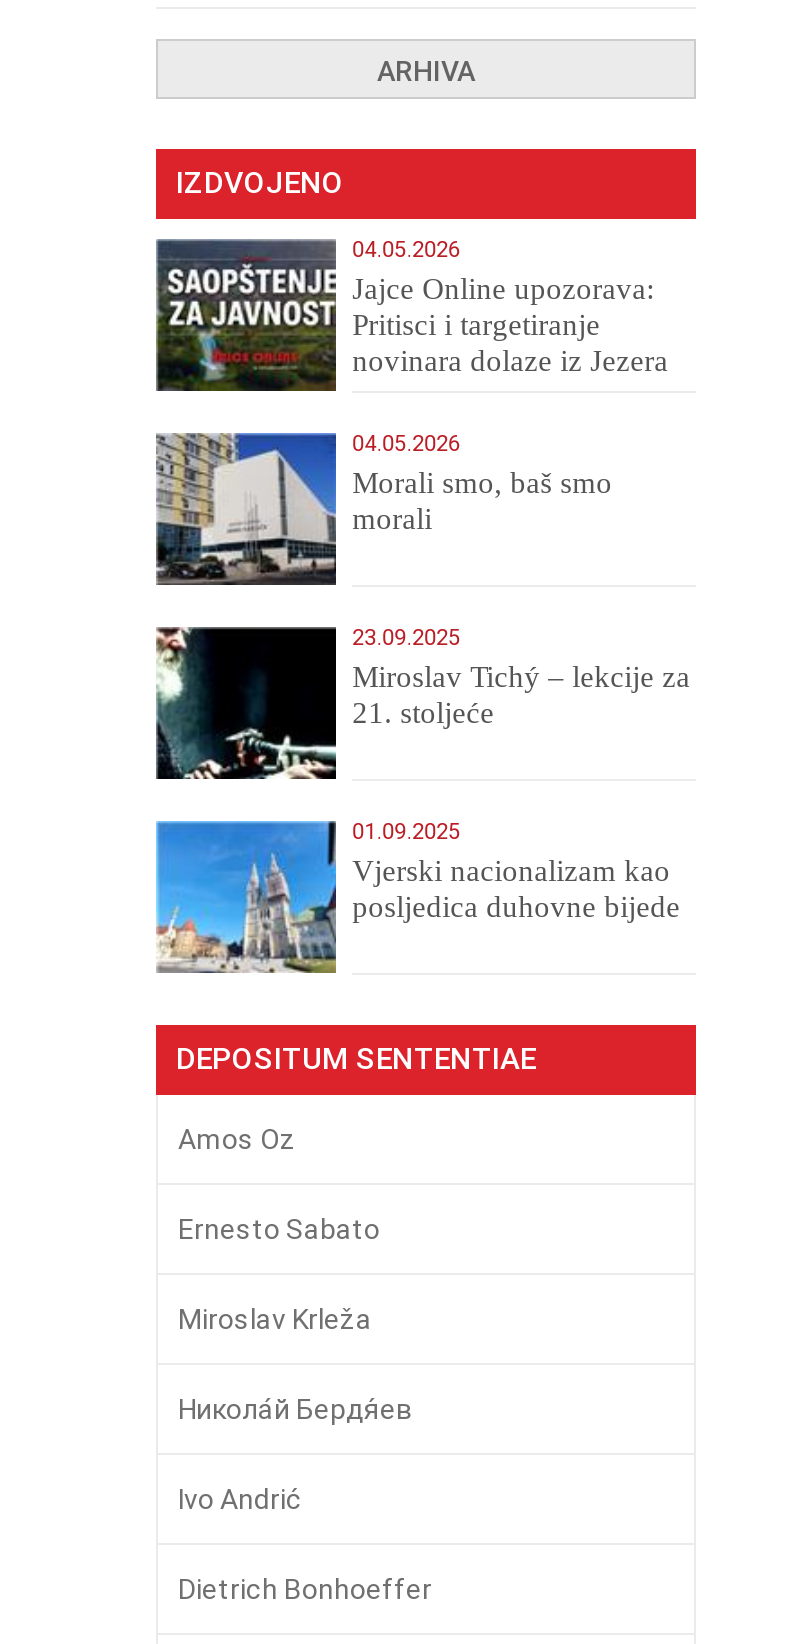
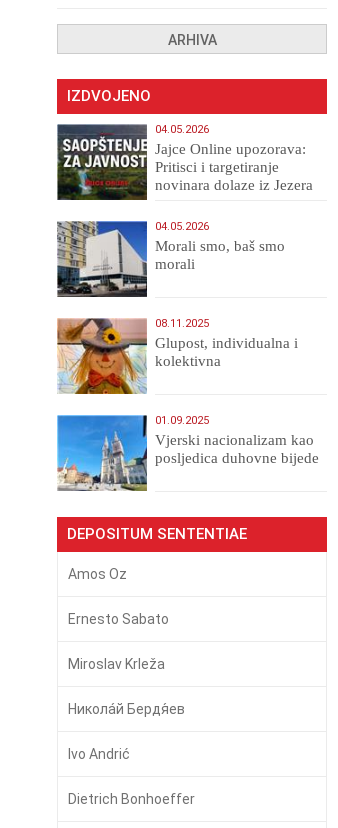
- [image]
- 23.09.2025
- Miroslav Tichý – lekcije za
- 21. stoljeće
+ [image]
+ 08.11.2025
+ Glupost, individualna i
+ kolektivna
